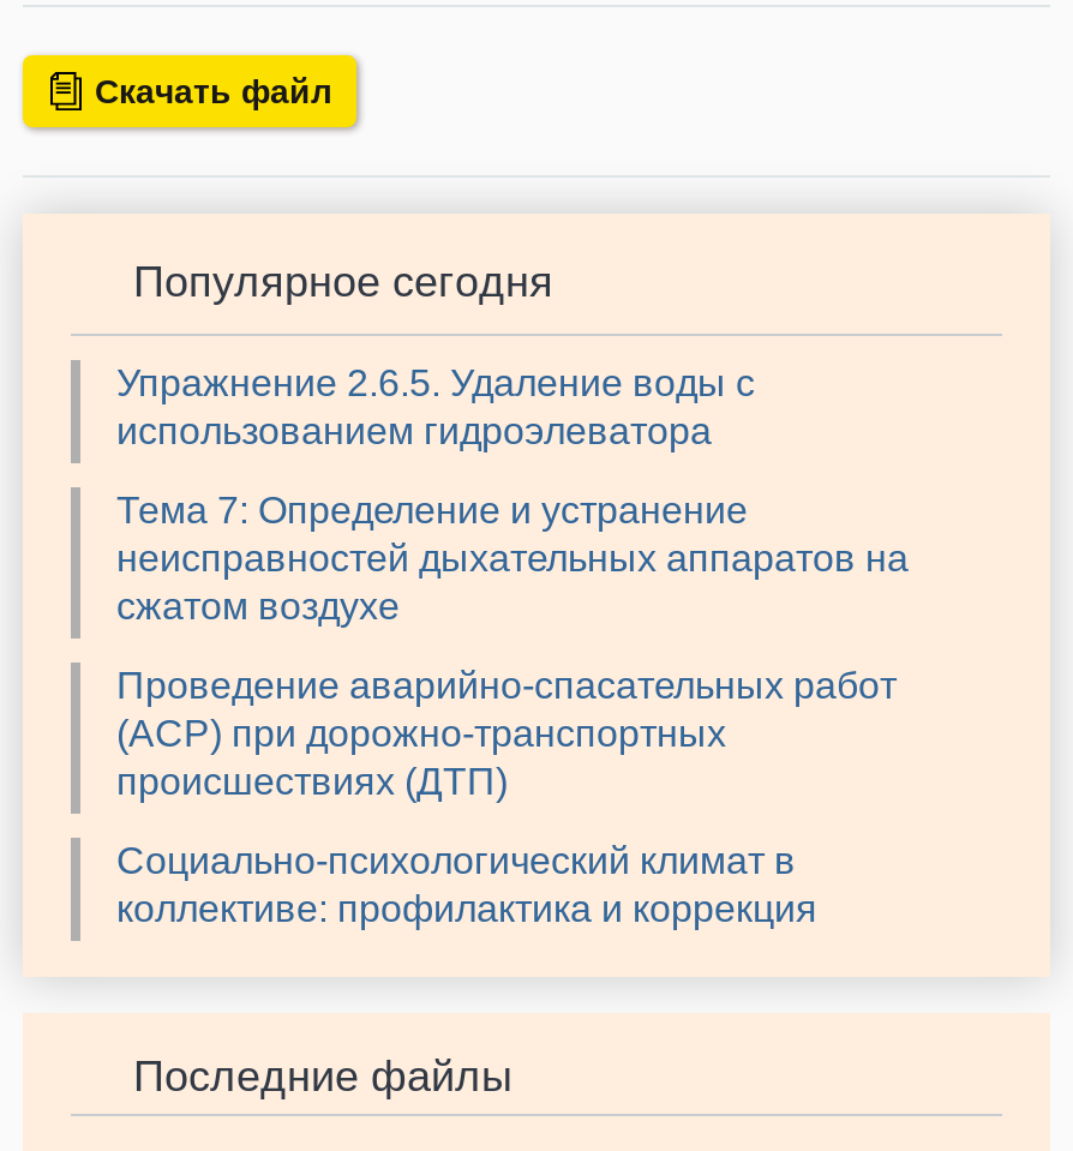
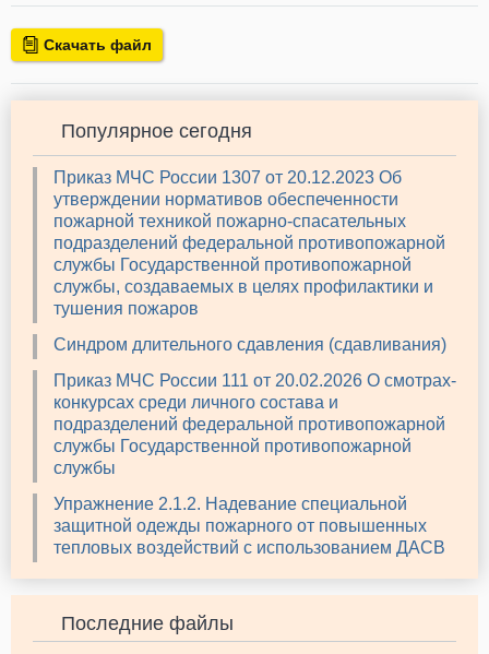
- Упражнение 2.6.5. Удаление воды с
- использованием гидроэлеватора
+ Приказ МЧС России 1307 от 20.12.2023 Об
+ утверждении нормативов обеспеченности
+ пожарной техникой пожарно-спасательных
+ подразделений федеральной противопожарной
+ службы Государственной противопожарной
+ службы, создаваемых в целях профилактики и
+ тушения пожаров

- Тема 7: Определение и устранение
- неисправностей дыхательных аппаратов на
- сжатом воздухе
+ Синдром длительного сдавления (сдавливания)

- Проведение аварийно-спасательных работ
- (АСР) при дорожно-транспортных
- происшествиях (ДТП)
+ Приказ МЧС России 111 от 20.02.2026 О смотрах-
+ конкурсах среди личного состава и
+ подразделений федеральной противопожарной
+ службы Государственной противопожарной
+ службы

- Социально-психологический климат в
- коллективе: профилактика и коррекция
+ Упражнение 2.1.2. Надевание специальной
+ защитной одежды пожарного от повышенных
+ тепловых воздействий с использованием ДАСВ
